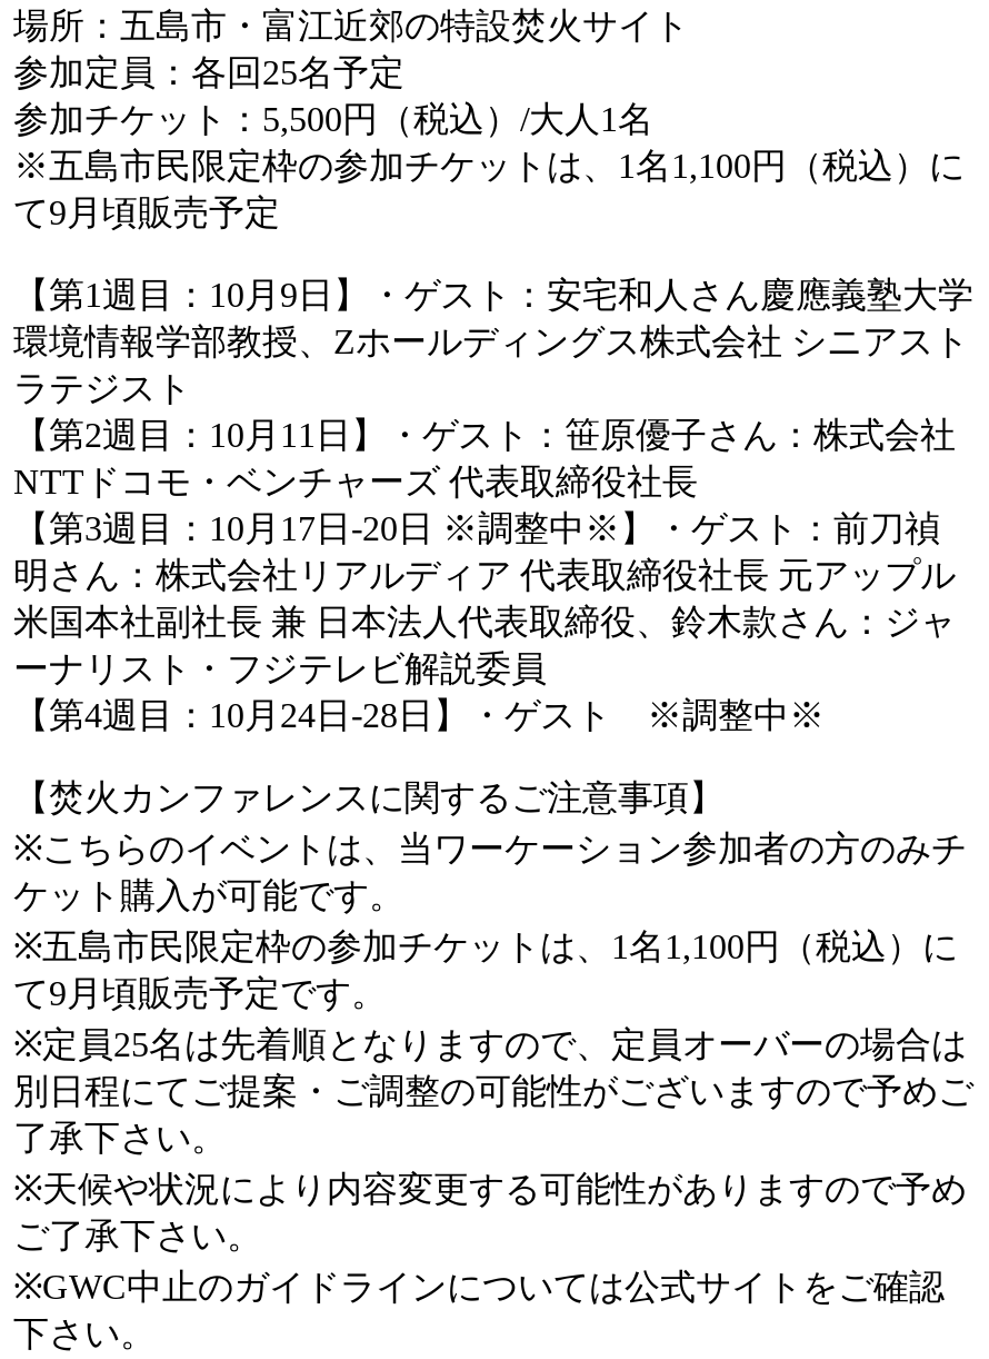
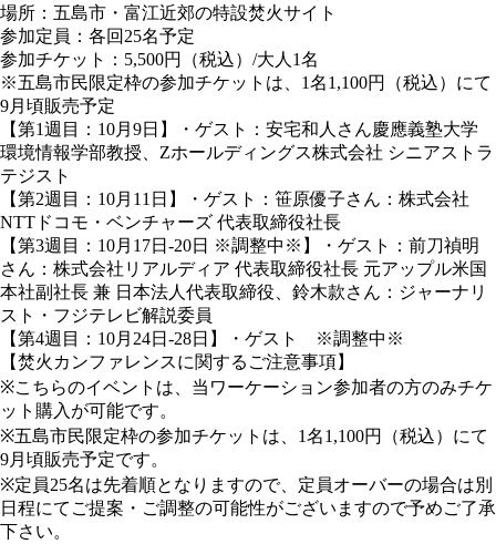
- ※こちらのイベントは、当ワーケーション参加者の方のみチ
- ケット購入が可能です。
- ※五島市民限定枠の参加チケットは、1名1,100円（税込）に
- て9月頃販売予定です。
- ※定員25名は先着順となりますので、定員オーバーの場合は
- 別日程にてご提案・ご調整の可能性がございますので予めご
- 了承下さい。
- ※天候や状況により内容変更する可能性がありますので予め
- ご了承下さい。
- ※GWC中止のガイドラインについては公式サイトをご確認
+ ※こちらのイベントは、当ワーケーション参加者の方のみチケ
+ ット購入が可能です。
+ ※五島市民限定枠の参加チケットは、1名1,100円（税込）にて
+ 9月頃販売予定です。
+ ※定員25名は先着順となりますので、定員オーバーの場合は別
+ 日程にてご提案・ご調整の可能性がございますので予めご了承
